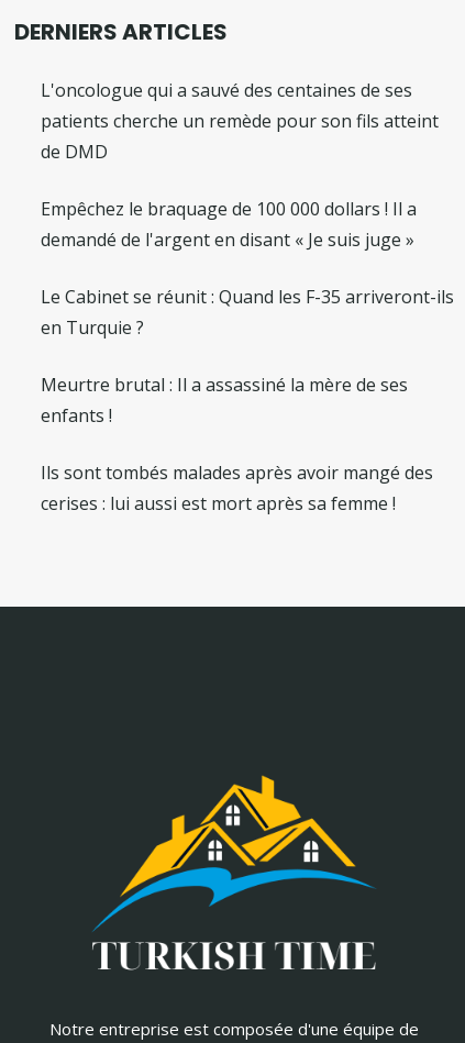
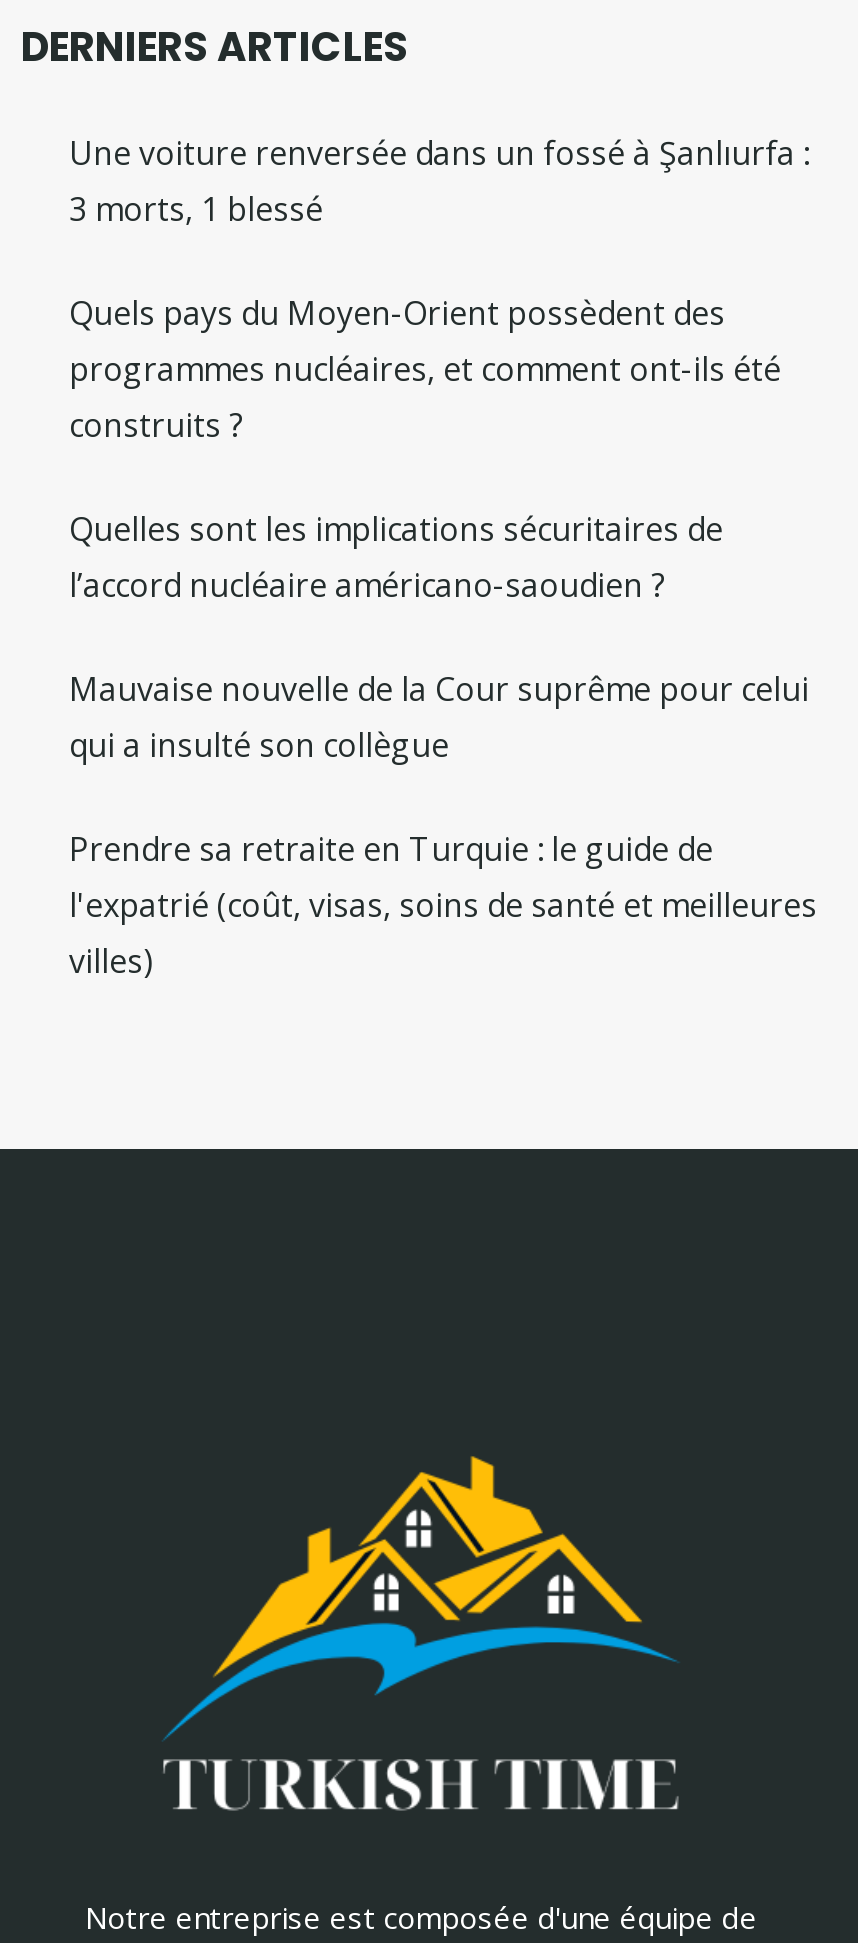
- L'oncologue qui a sauvé des centaines de ses
- patients cherche un remède pour son fils atteint
- de DMD
+ Une voiture renversée dans un fossé à Şanlıurfa :
+ 3 morts, 1 blessé

- Empêchez le braquage de 100 000 dollars ! Il a
- demandé de l'argent en disant « Je suis juge »
+ Quels pays du Moyen-Orient possèdent des
+ programmes nucléaires, et comment ont-ils été
+ construits ?

- Le Cabinet se réunit : Quand les F-35 arriveront-ils
- en Turquie ?
+ Quelles sont les implications sécuritaires de
+ l’accord nucléaire américano-saoudien ?

- Meurtre brutal : Il a assassiné la mère de ses
- enfants !
+ Mauvaise nouvelle de la Cour suprême pour celui
+ qui a insulté son collègue

- Ils sont tombés malades après avoir mangé des
- cerises : lui aussi est mort après sa femme !
+ Prendre sa retraite en Turquie : le guide de
+ l'expatrié (coût, visas, soins de santé et meilleures
+ villes)
